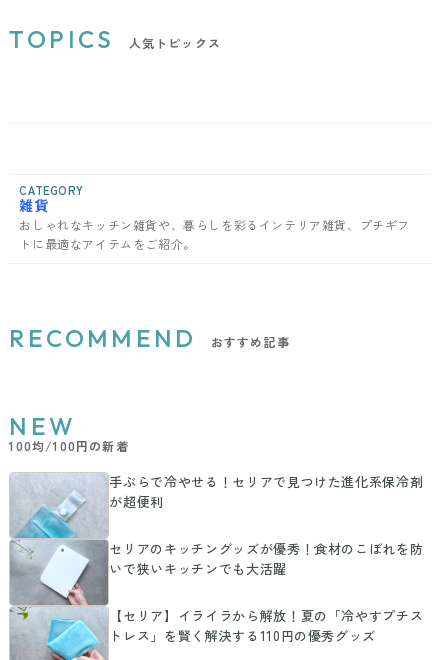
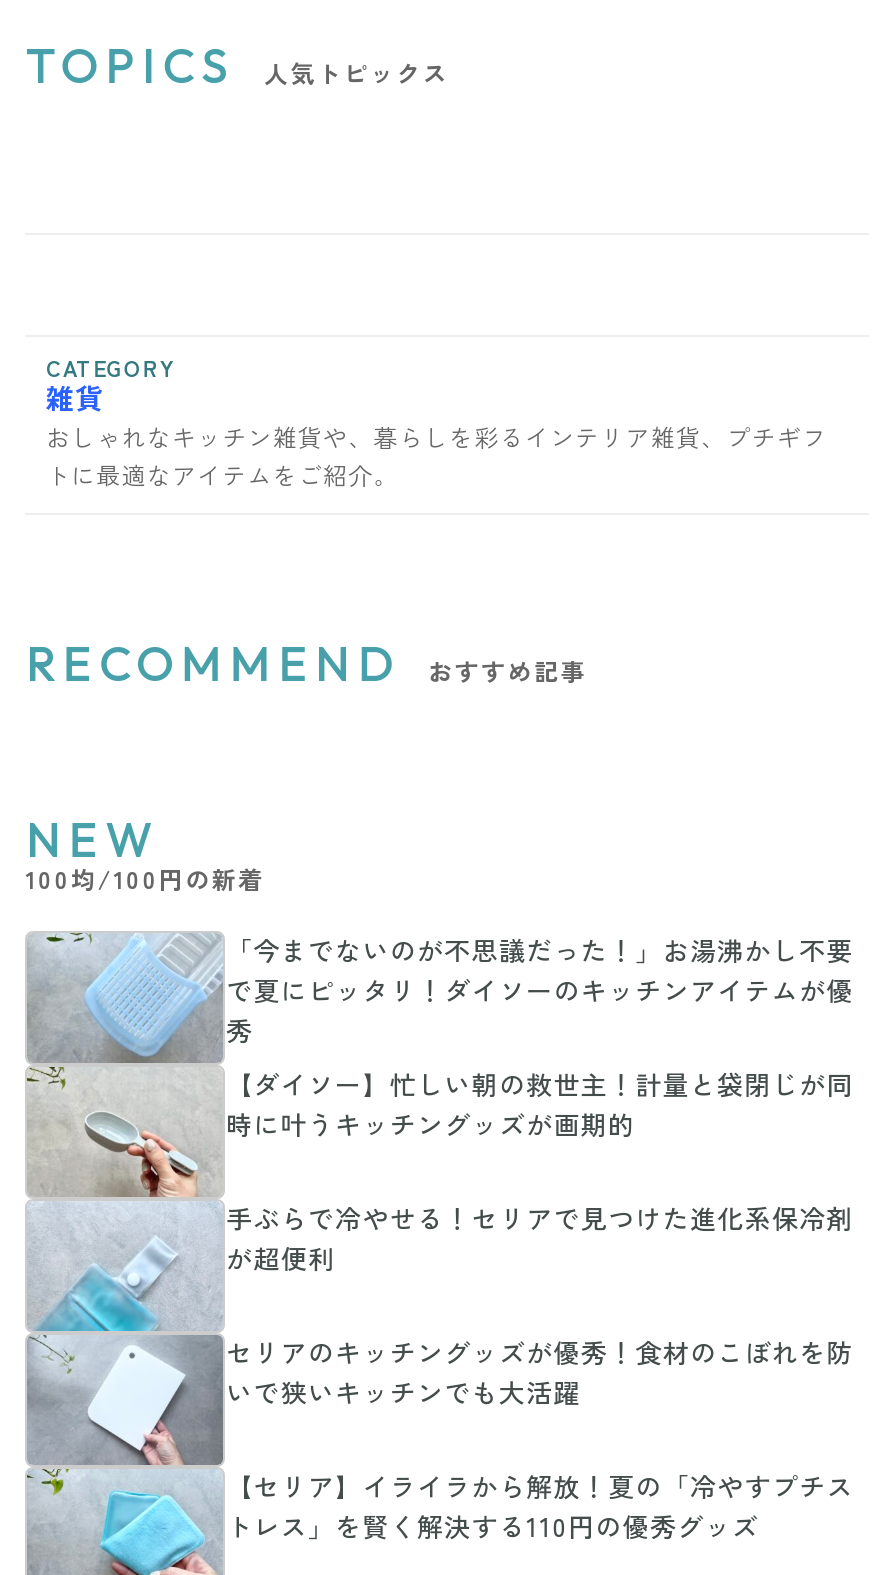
+ [image]
+ 「今までないのが不思議だった！」お湯沸かし不要
+ で夏にピッタリ！ダイソーのキッチンアイテムが優
+ 秀
+ 【ダイソー】忙しい朝の救世主！計量と袋閉じが同
+ 時に叶うキッチングッズが画期的
